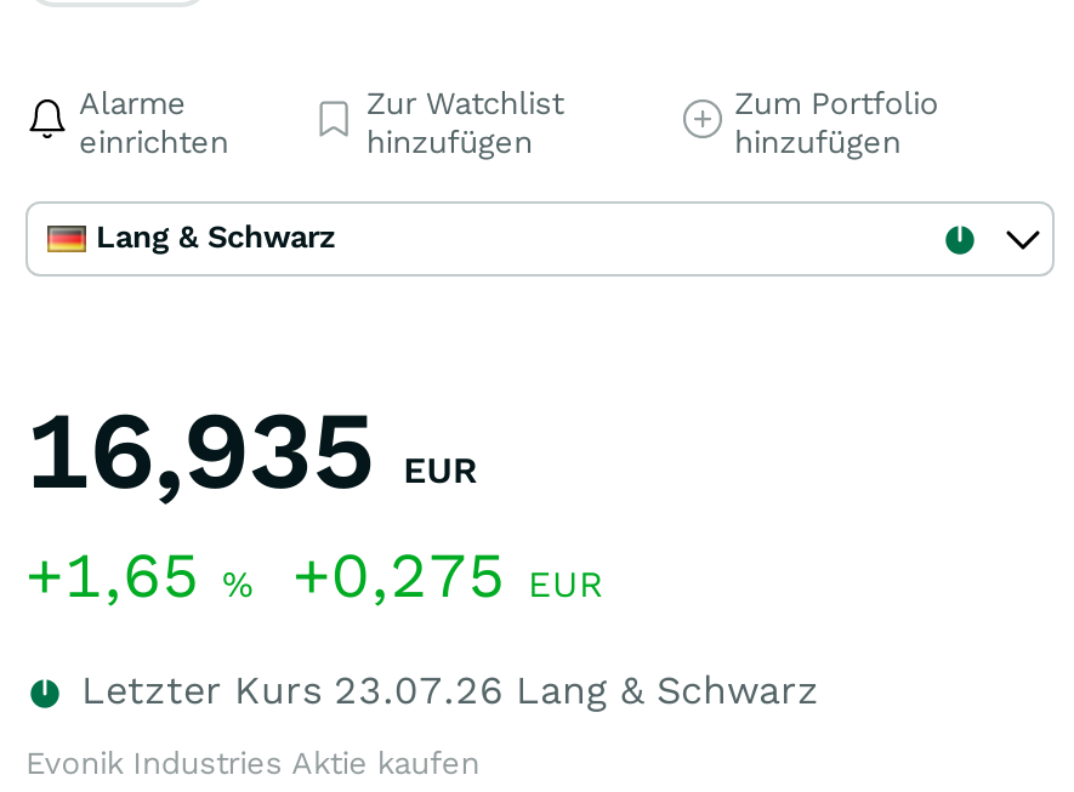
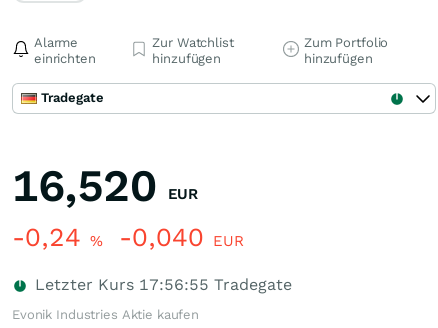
- Lang & Schwarz
+ Tradegate

- 16,935 EUR
+ 16,520 EUR

- +1,65% +0,275 EUR
+ -0,24% -0,040 EUR

- Letzter Kurs 23.07.26 Lang & Schwarz
+ Letzter Kurs 17:56:55 Tradegate
